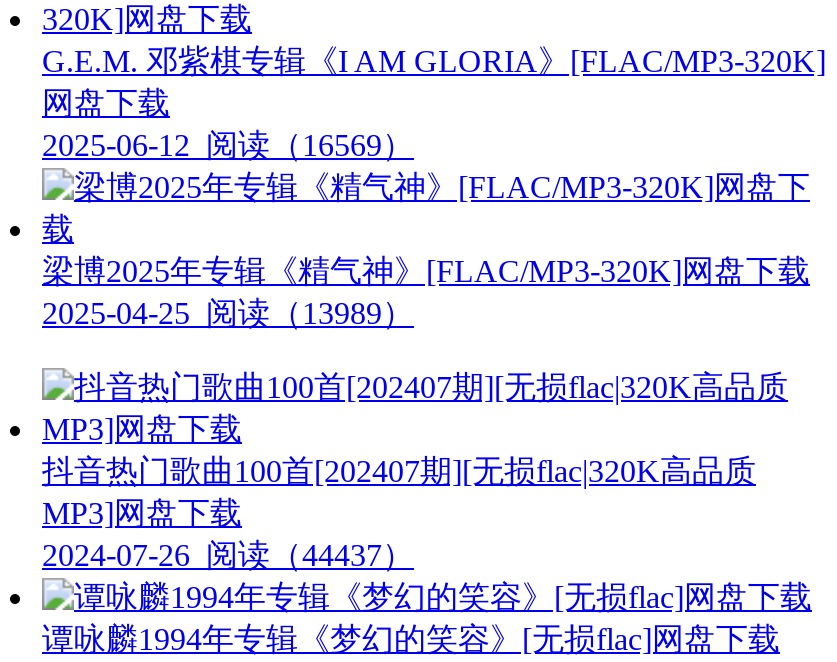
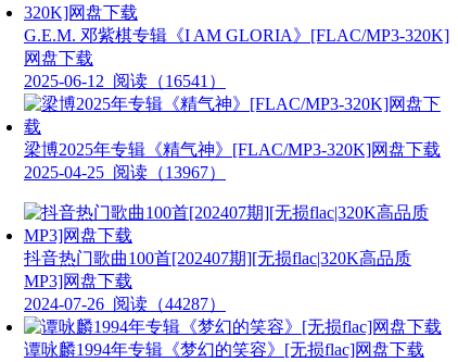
- 2025-06-12 阅读（16569）
+ 2025-06-12 阅读（16541）

- 2025-04-25 阅读（13989）
+ 2025-04-25 阅读（13967）

- 2024-07-26 阅读（44437）
+ 2024-07-26 阅读（44287）
